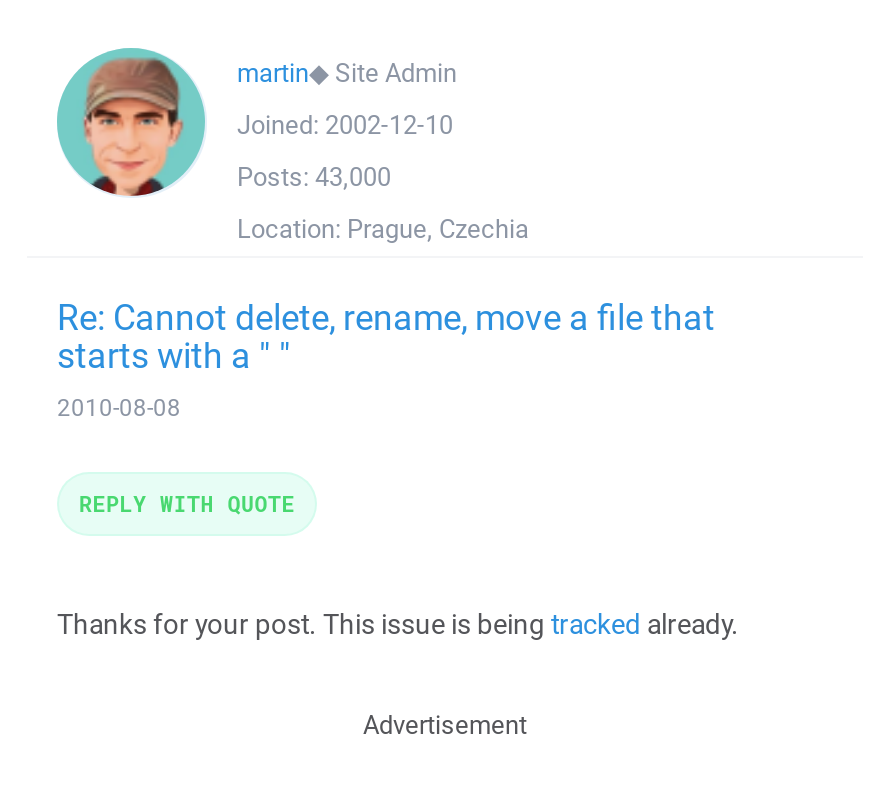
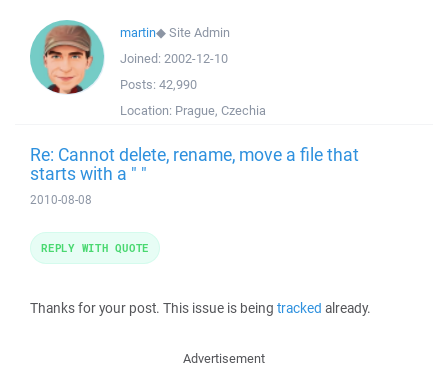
- Posts: 43,000
+ Posts: 42,990
